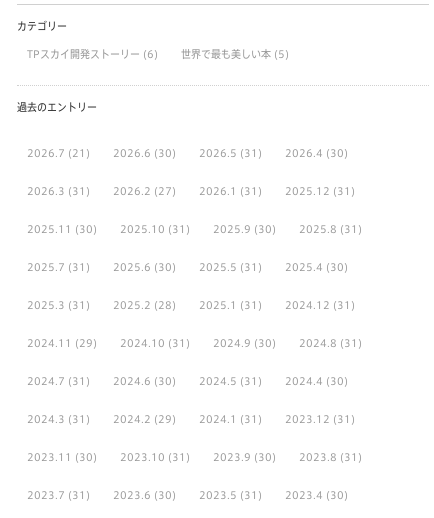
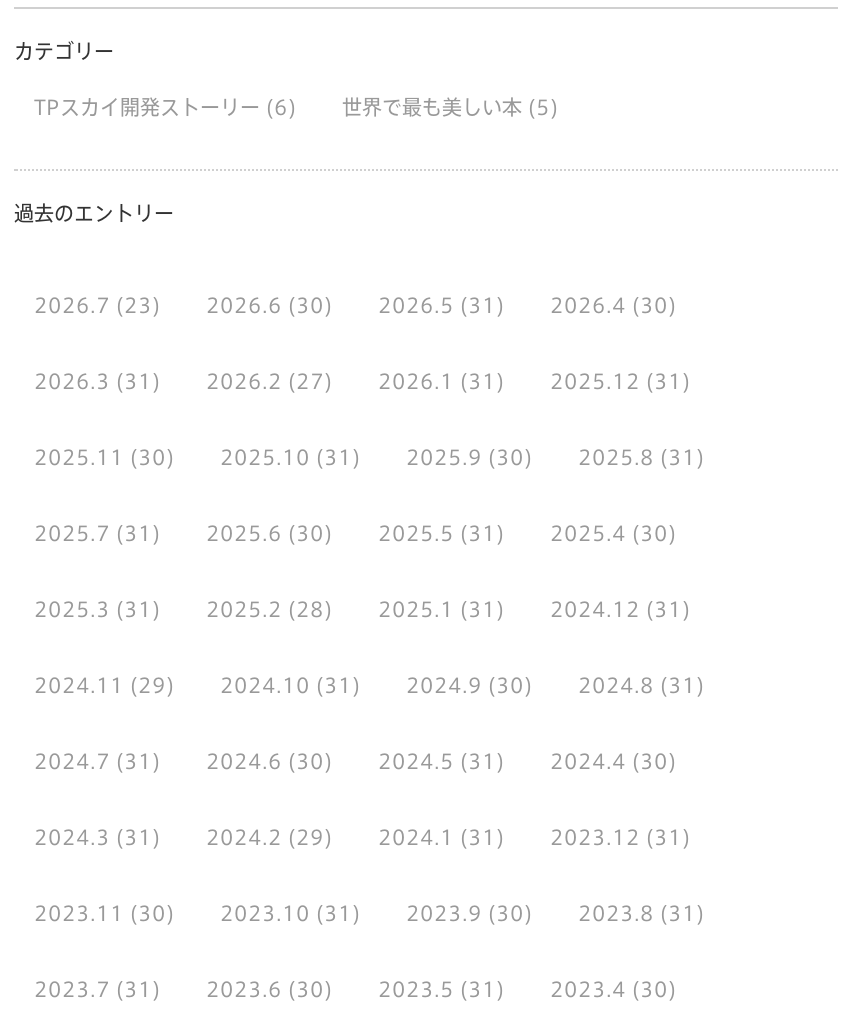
- 2026.7 (21) 2026.6 (30) 2026.5 (31) 2026.4 (30)
+ 2026.7 (23) 2026.6 (30) 2026.5 (31) 2026.4 (30)
